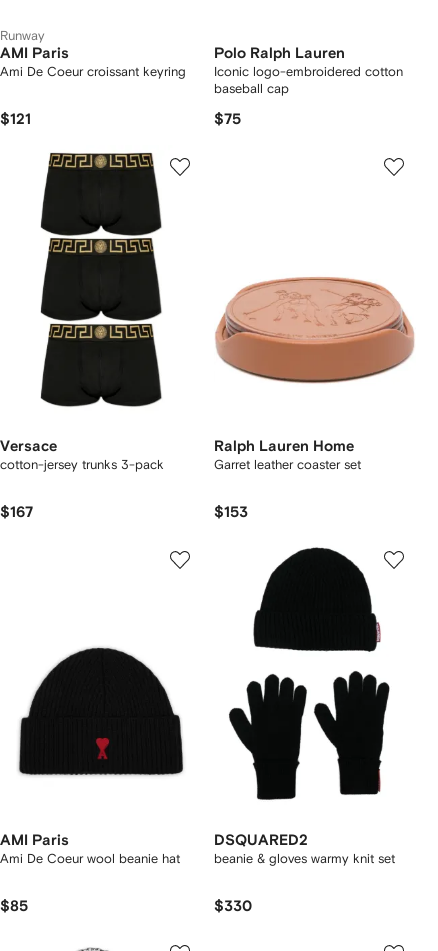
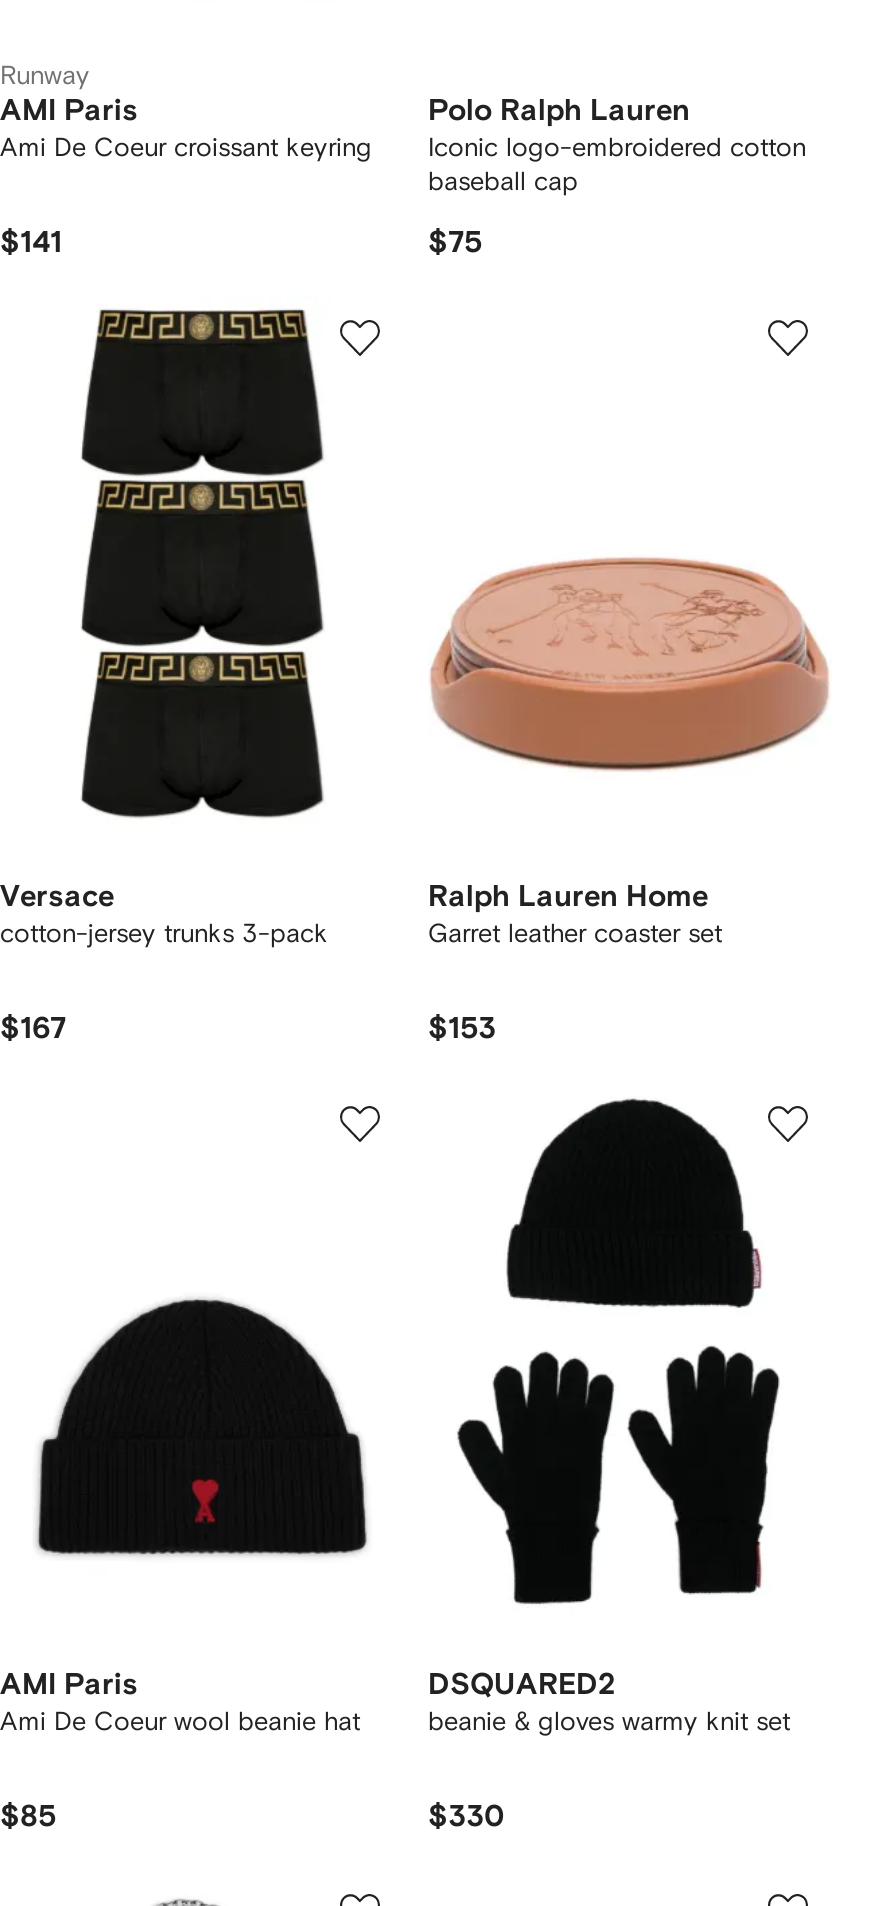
- $121
+ $141
